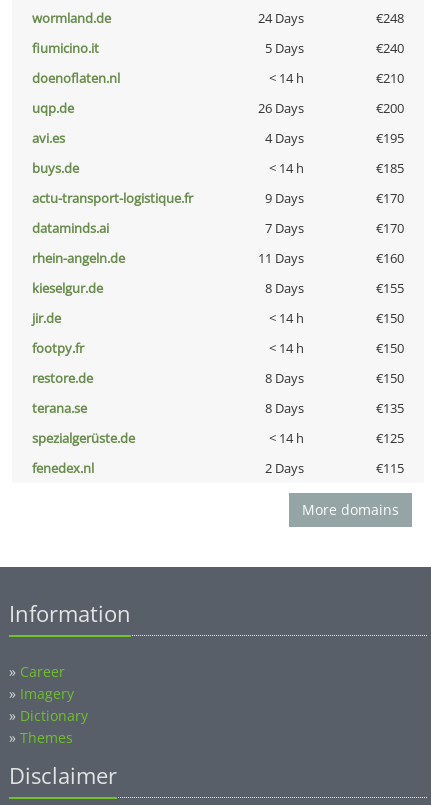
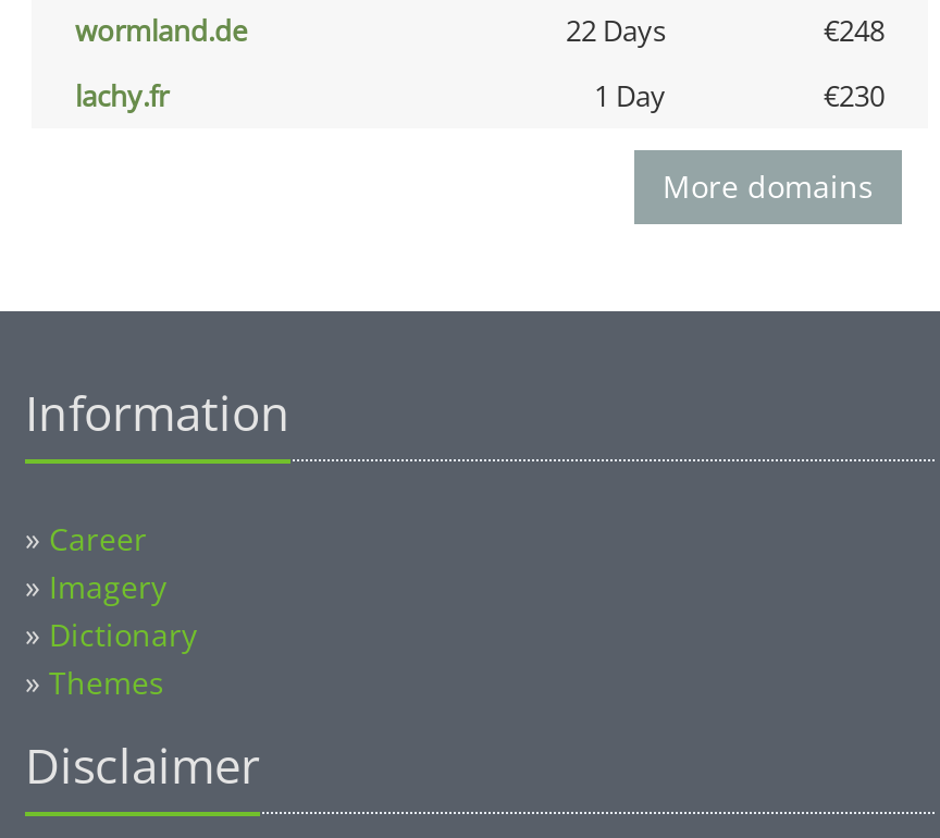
- 24 Days
+ 22 Days

- fiumicino.it
- 5 Days
- €240
- doenoflaten.nl
- < 14 h
- €210
- uqp.de
- 26 Days
- €200
- avi.es
- 4 Days
- €195
- buys.de
- < 14 h
- €185
- actu-transport-logistique.fr
- 9 Days
- €170
- dataminds.ai
- 7 Days
- €170
- rhein-angeln.de
- 11 Days
- €160
- kieselgur.de
- 8 Days
- €155
- jir.de
- < 14 h
- €150
- footpy.fr
- < 14 h
- €150
- restore.de
- 8 Days
- €150
- terana.se
- 8 Days
- €135
- spezialgerüste.de
- < 14 h
- €125
- fenedex.nl
- 2 Days
- €115
+ lachy.fr
+ 1 Day
+ €230
